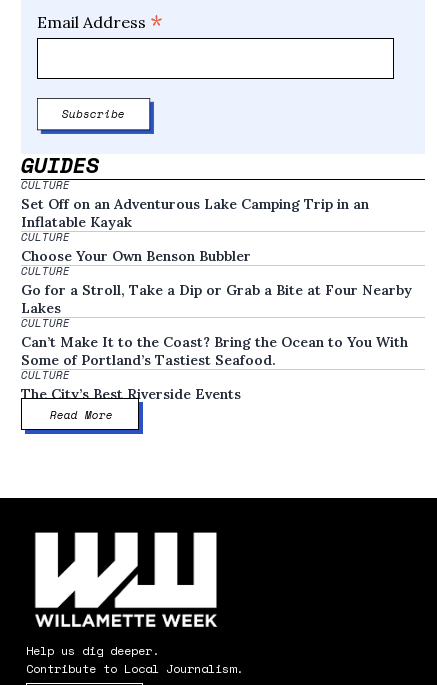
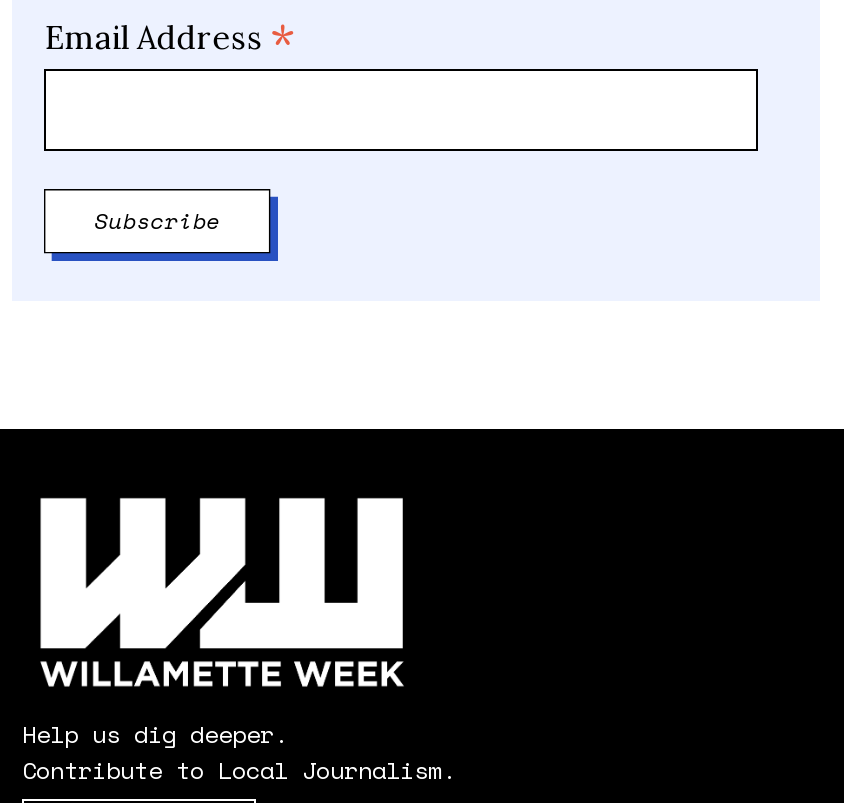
- GUIDES
- CULTURE
- Set Off on an Adventurous Lake Camping Trip in an
- Inflatable Kayak
- CULTURE
- Choose Your Own Benson Bubbler
- CULTURE
- Go for a Stroll, Take a Dip or Grab a Bite at Four Nearby
- Lakes
- CULTURE
- Can’t Make It to the Coast? Bring the Ocean to You With
- Some of Portland’s Tastiest Seafood.
- CULTURE
- The City’s Best Riverside Events
- Read More
